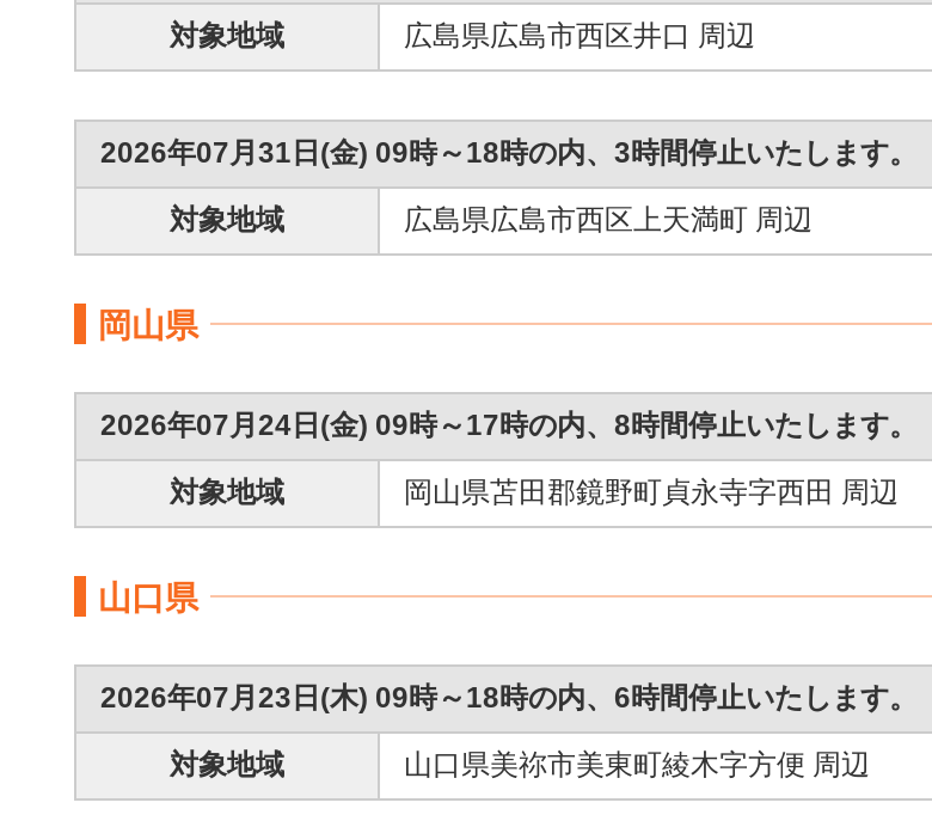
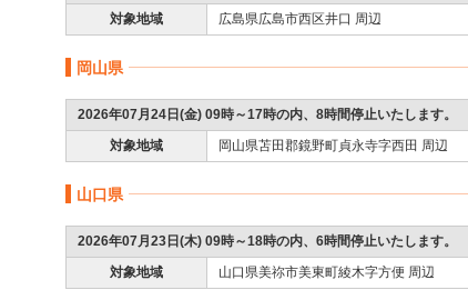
- 2026年07月31日(金) 09時～18時の内、3時間停止いたします。
- 対象地域
- 広島県広島市西区上天満町 周辺
